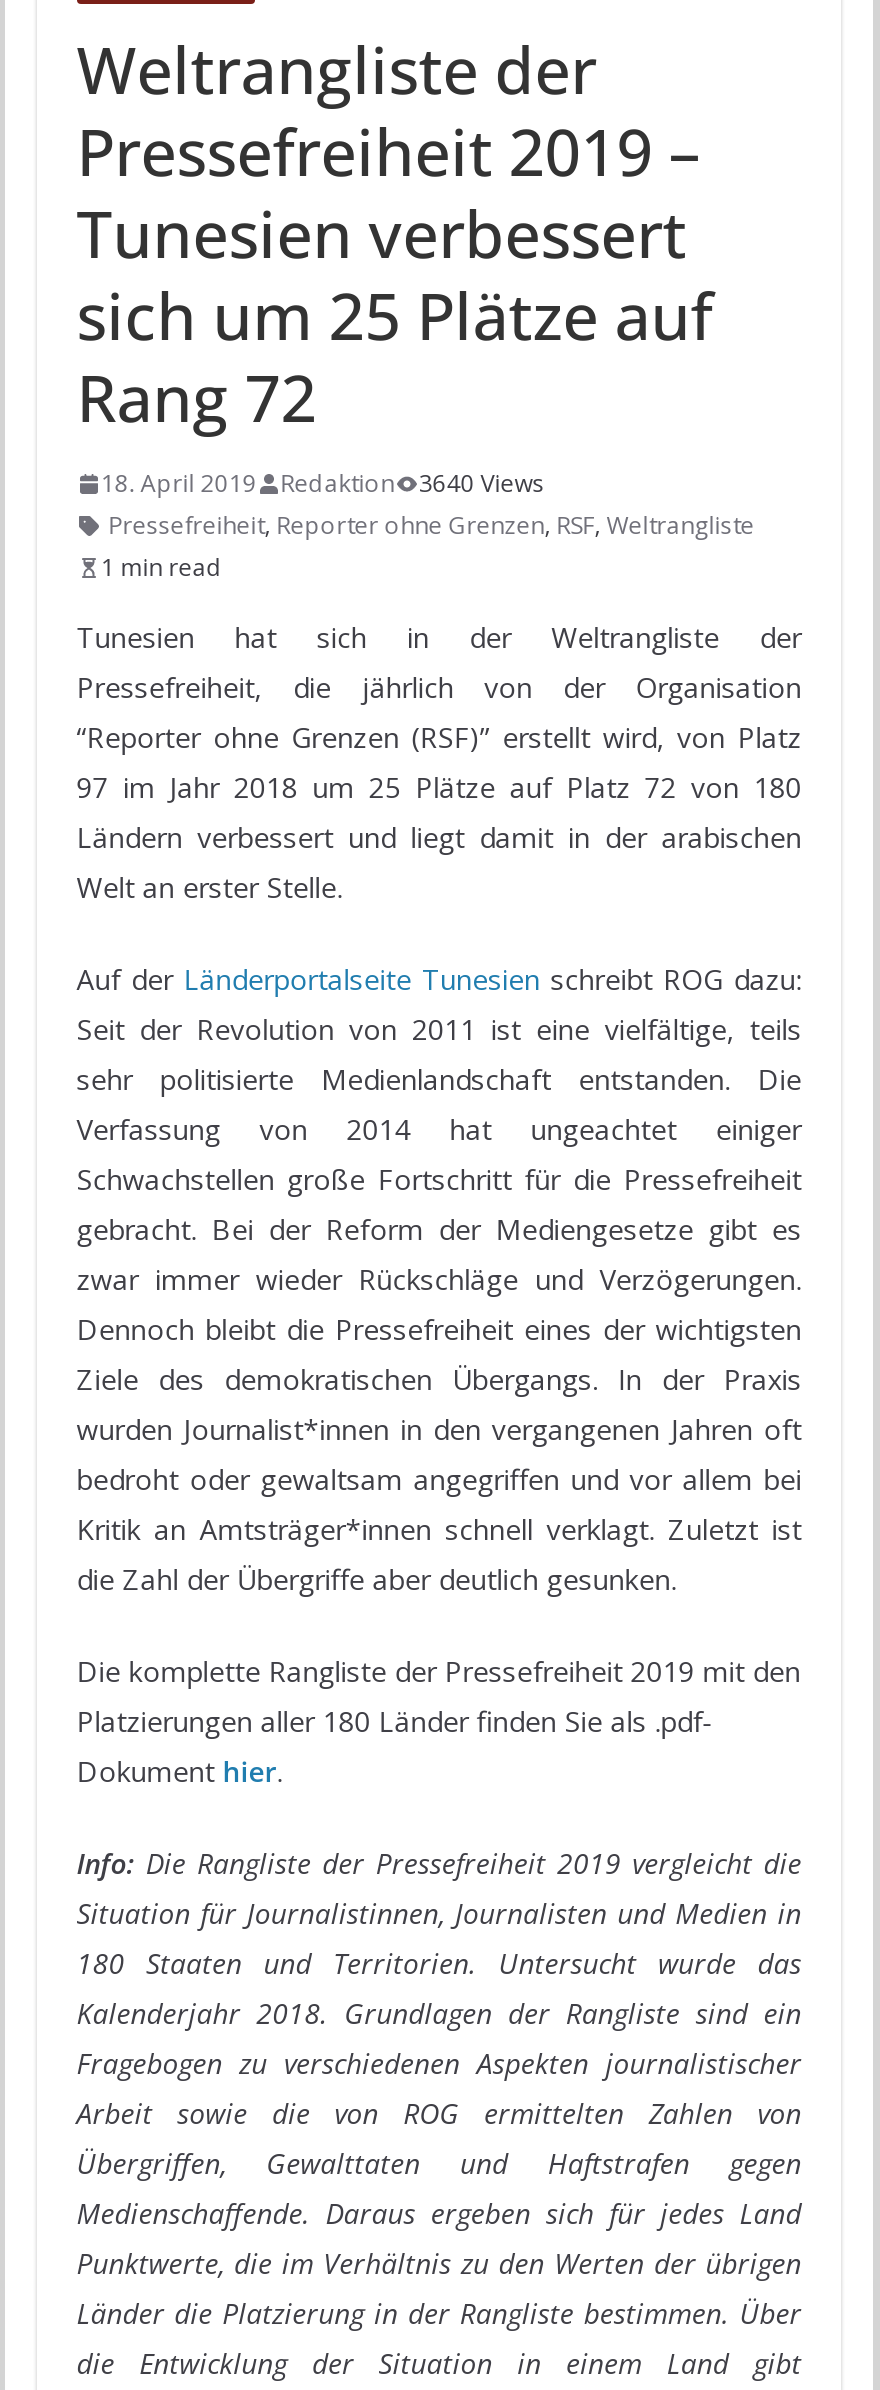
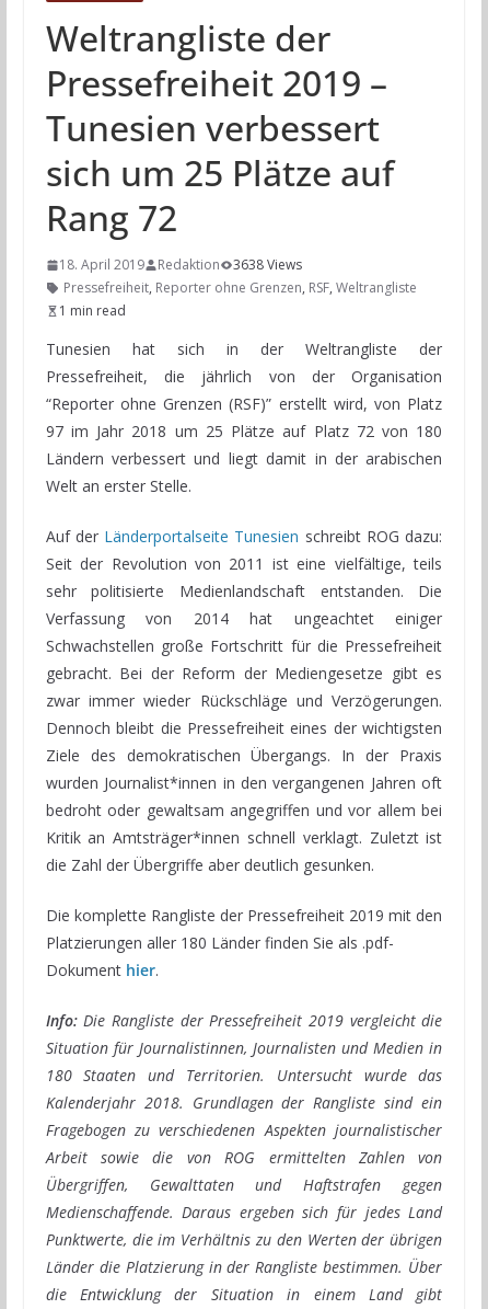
- 18. April 2019 Redaktion 3640 Views
+ 18. April 2019 Redaktion 3638 Views
